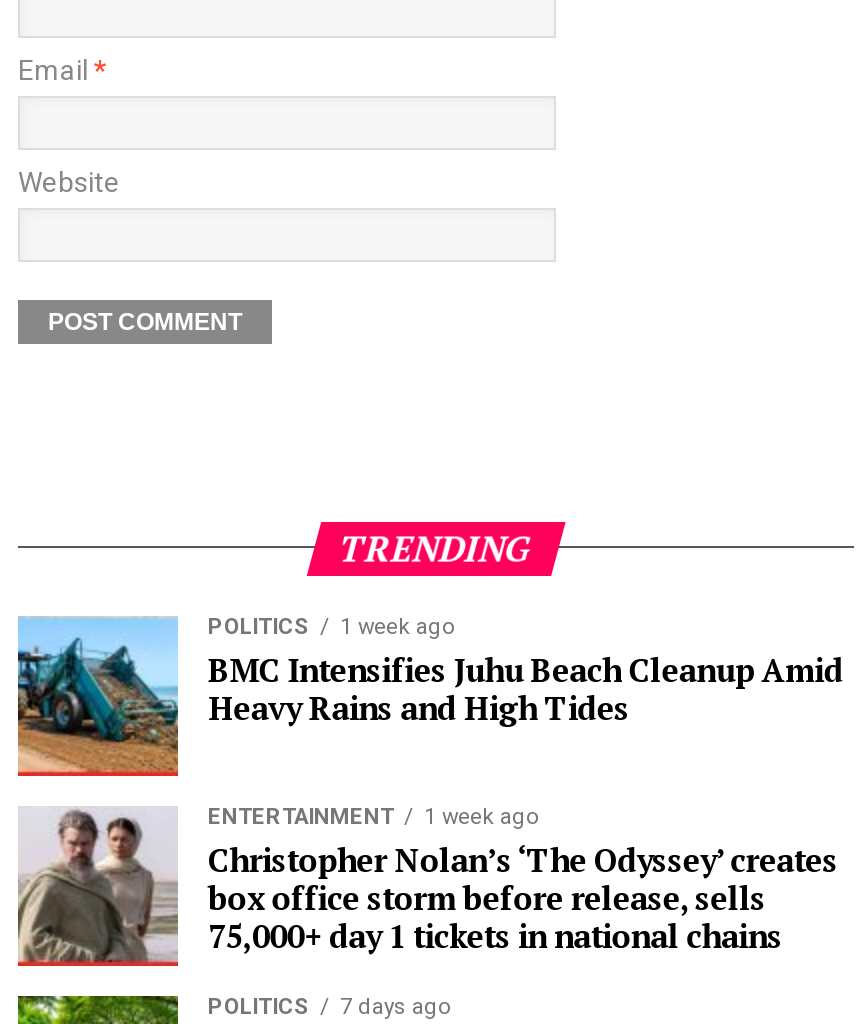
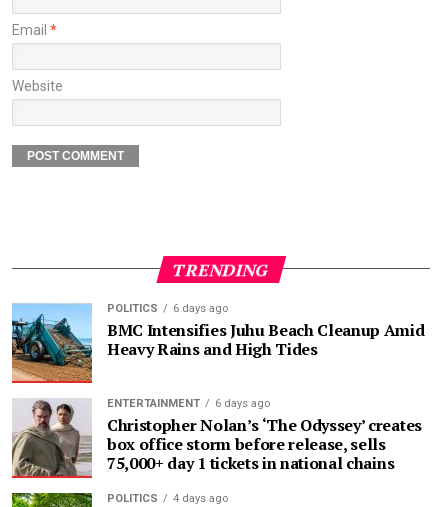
- POLITICS 1 week ago
+ POLITICS 6 days ago

- ENTERTAINMENT 1 week ago
+ ENTERTAINMENT 6 days ago

- POLITICS 7 days ago
+ POLITICS 4 days ago
